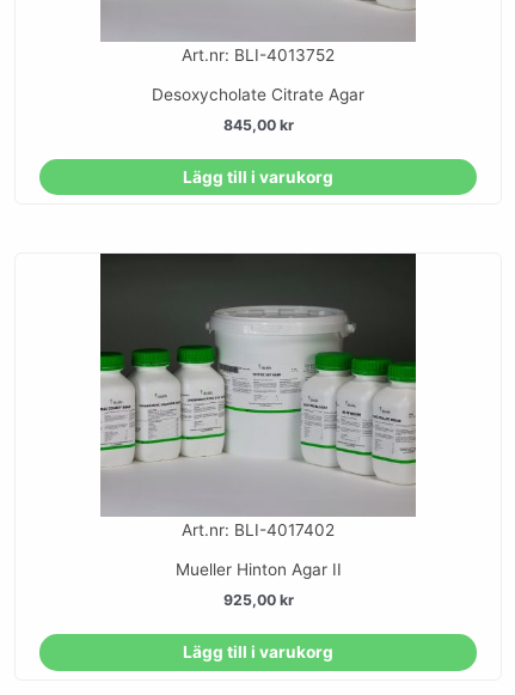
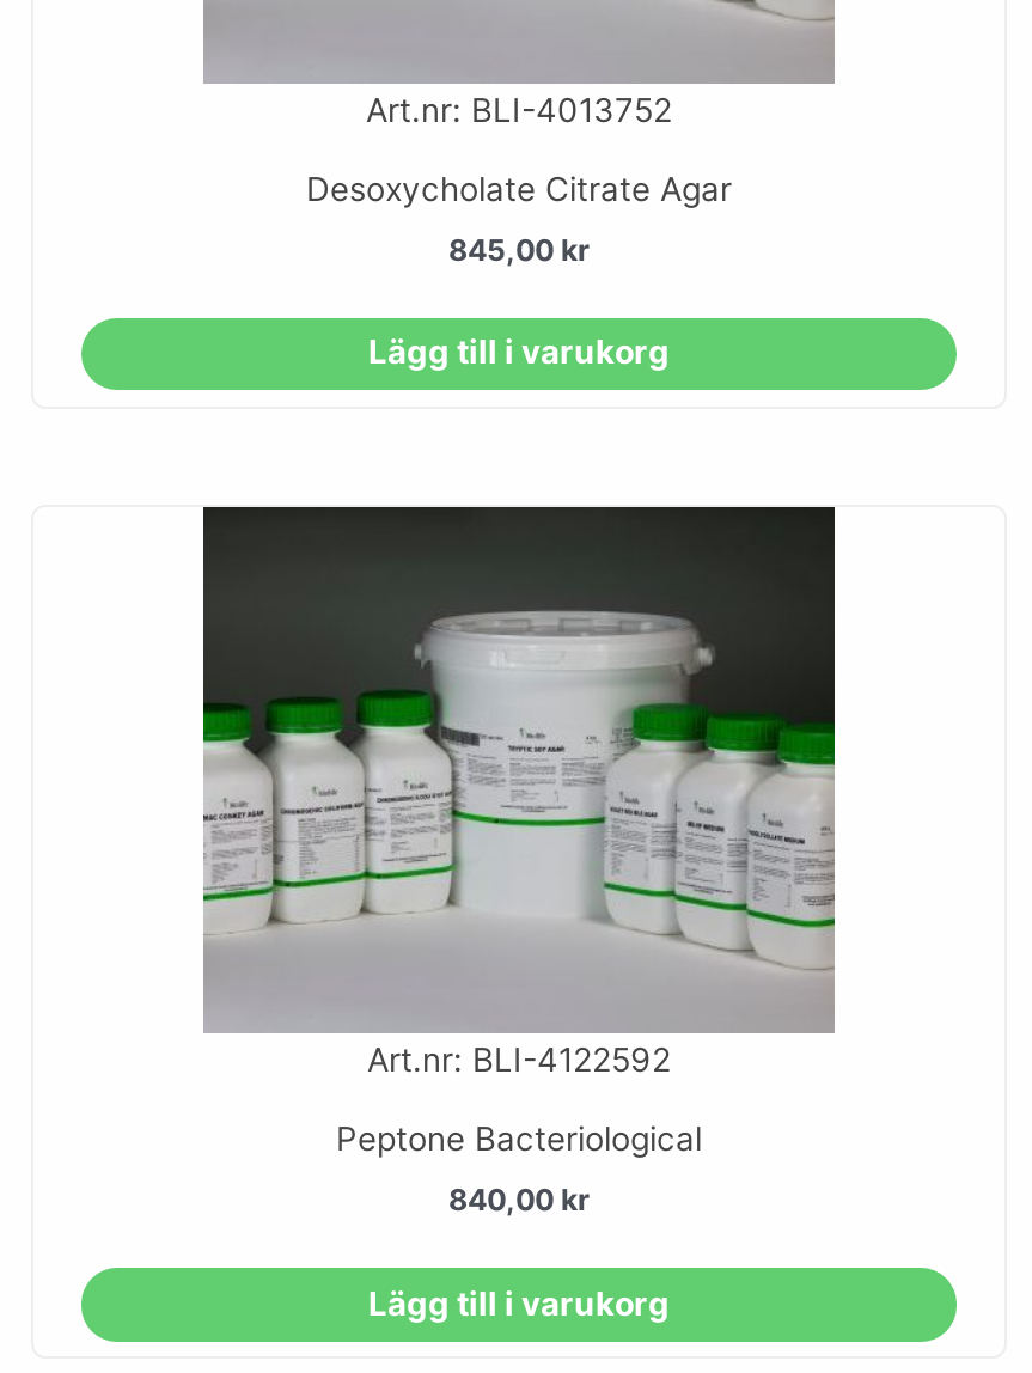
- Art.nr: BLI-4017402
+ Art.nr: BLI-4122592

- Mueller Hinton Agar II
+ Peptone Bacteriological

- 925,00 kr
+ 840,00 kr
